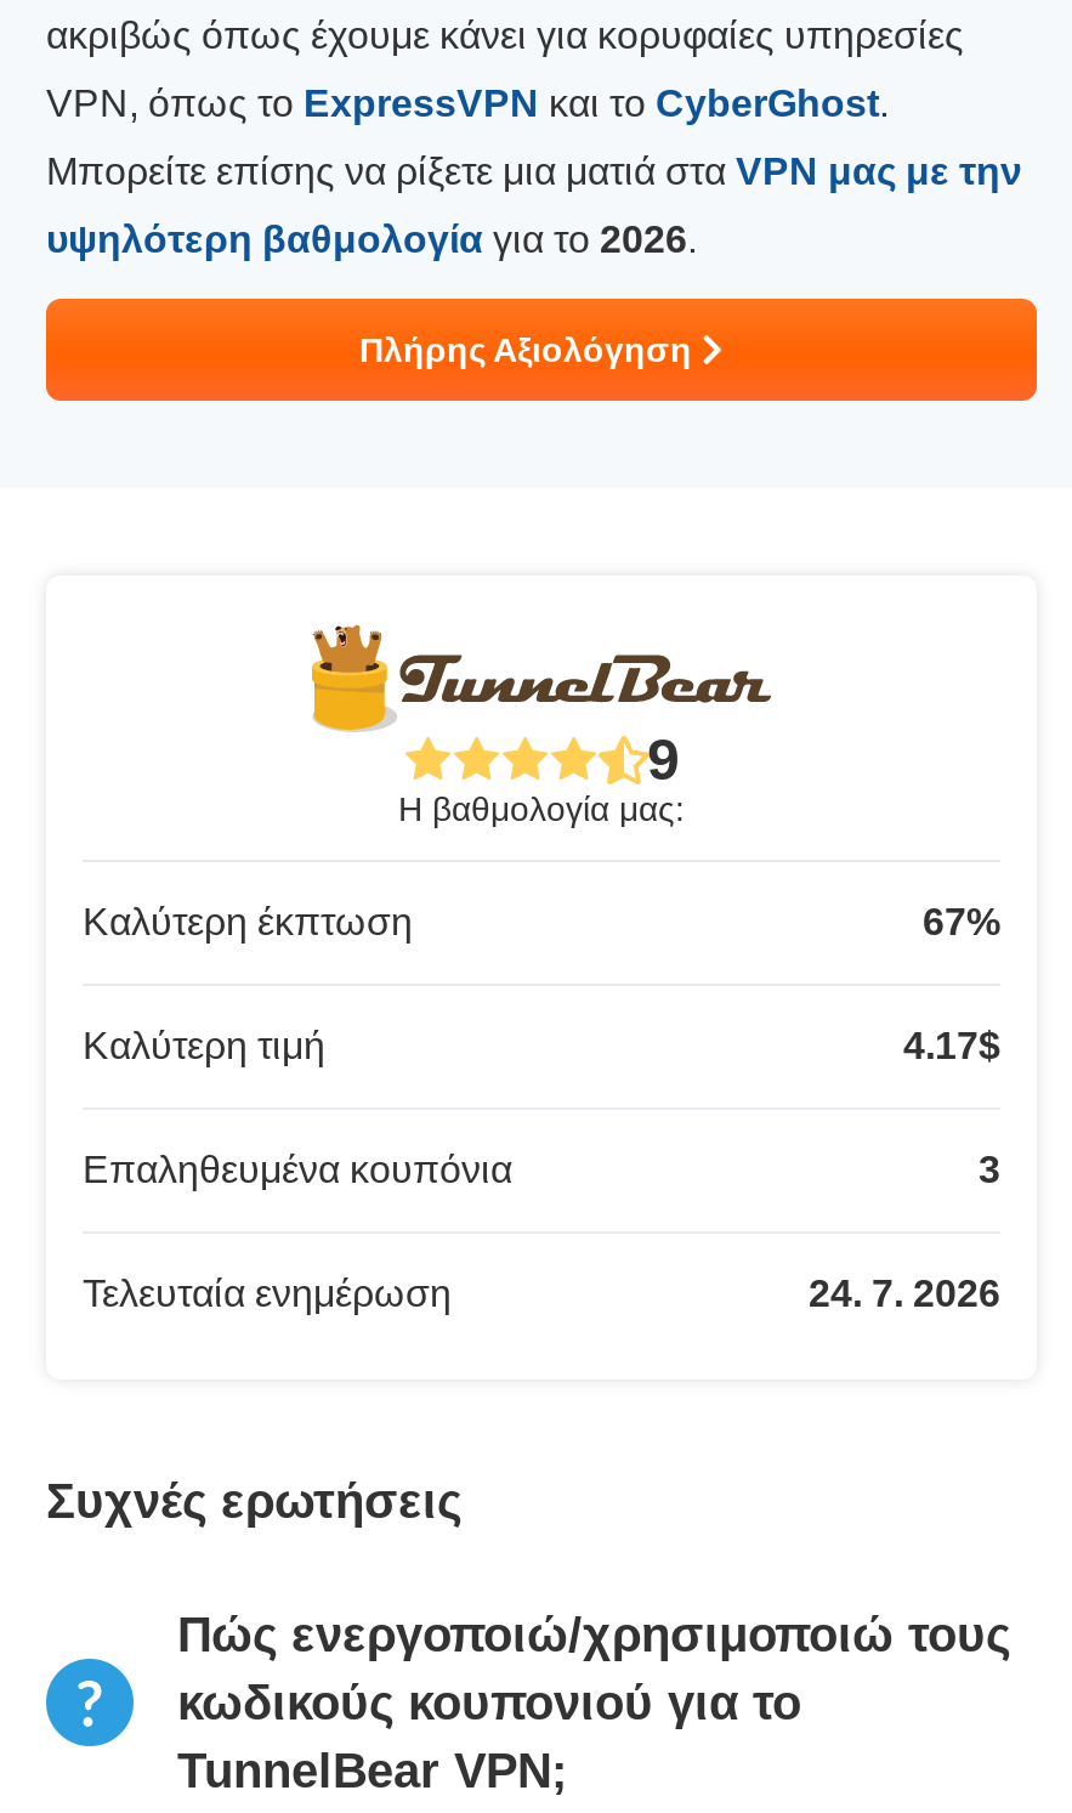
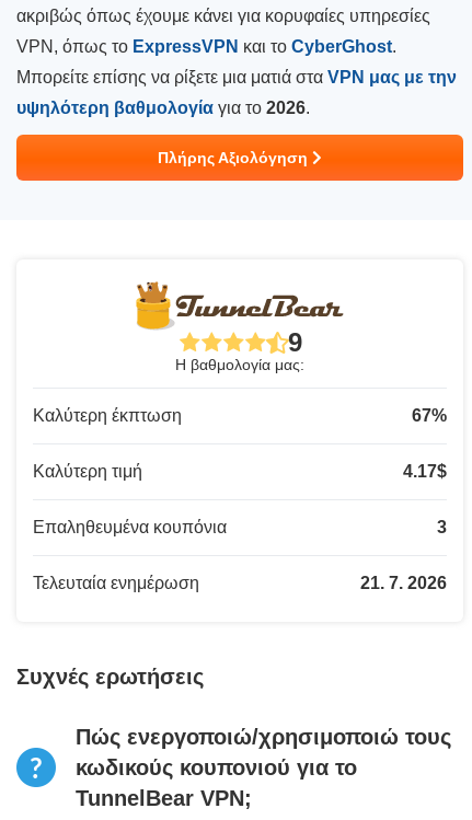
- 24. 7. 2026
+ 21. 7. 2026
